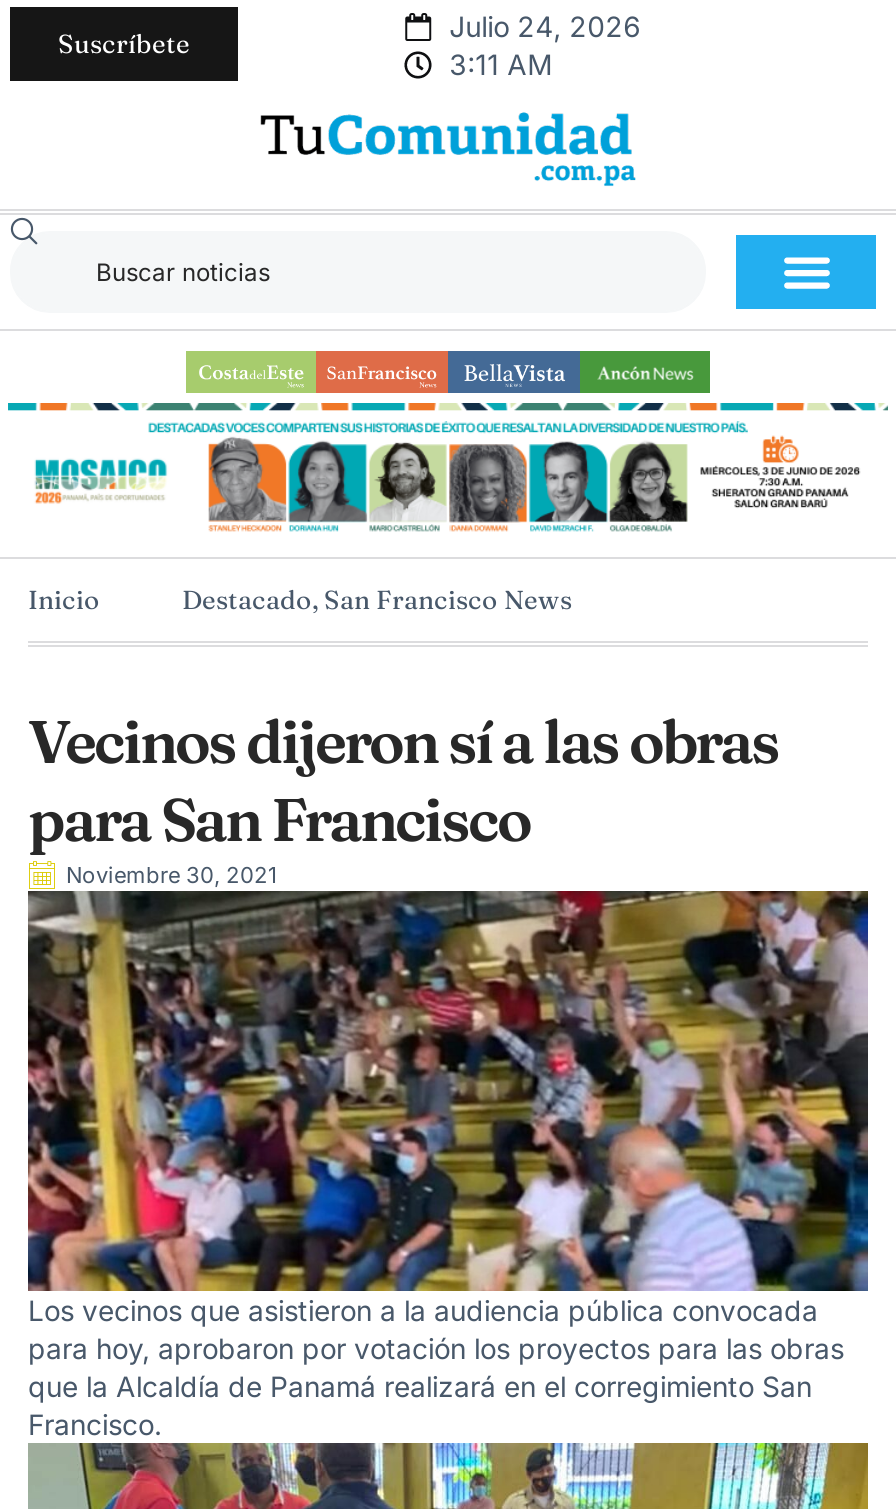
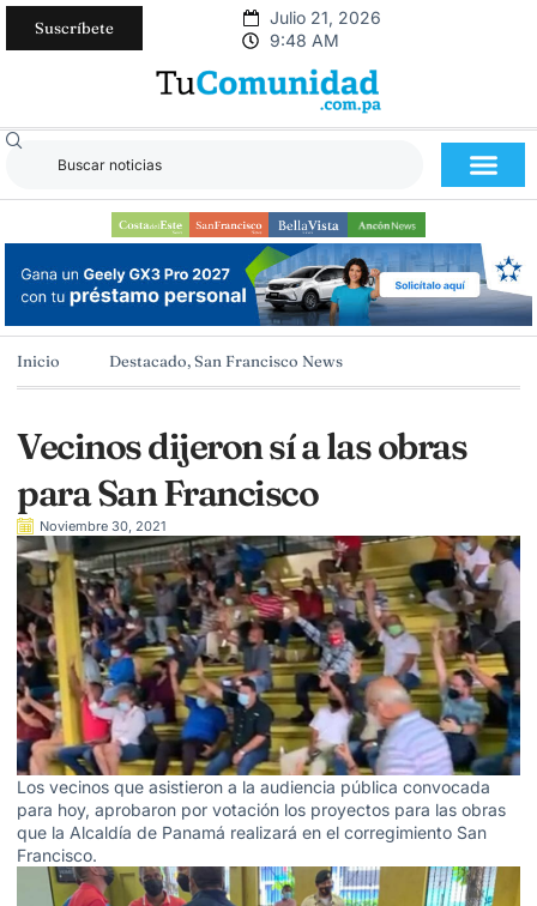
- Julio 24, 2026
+ Julio 21, 2026

- 3:11 AM
+ 9:48 AM

- [image]
+ [image]
